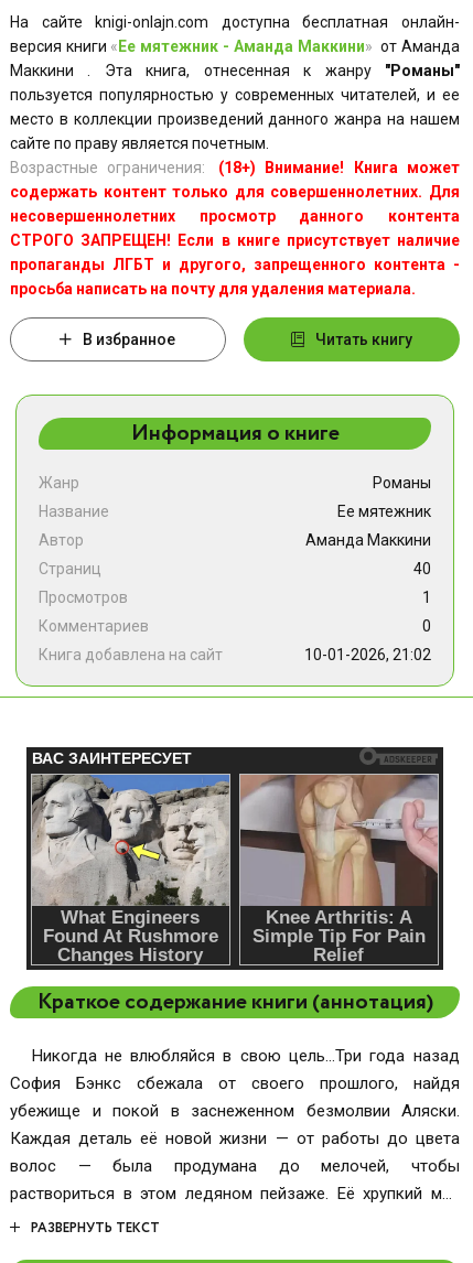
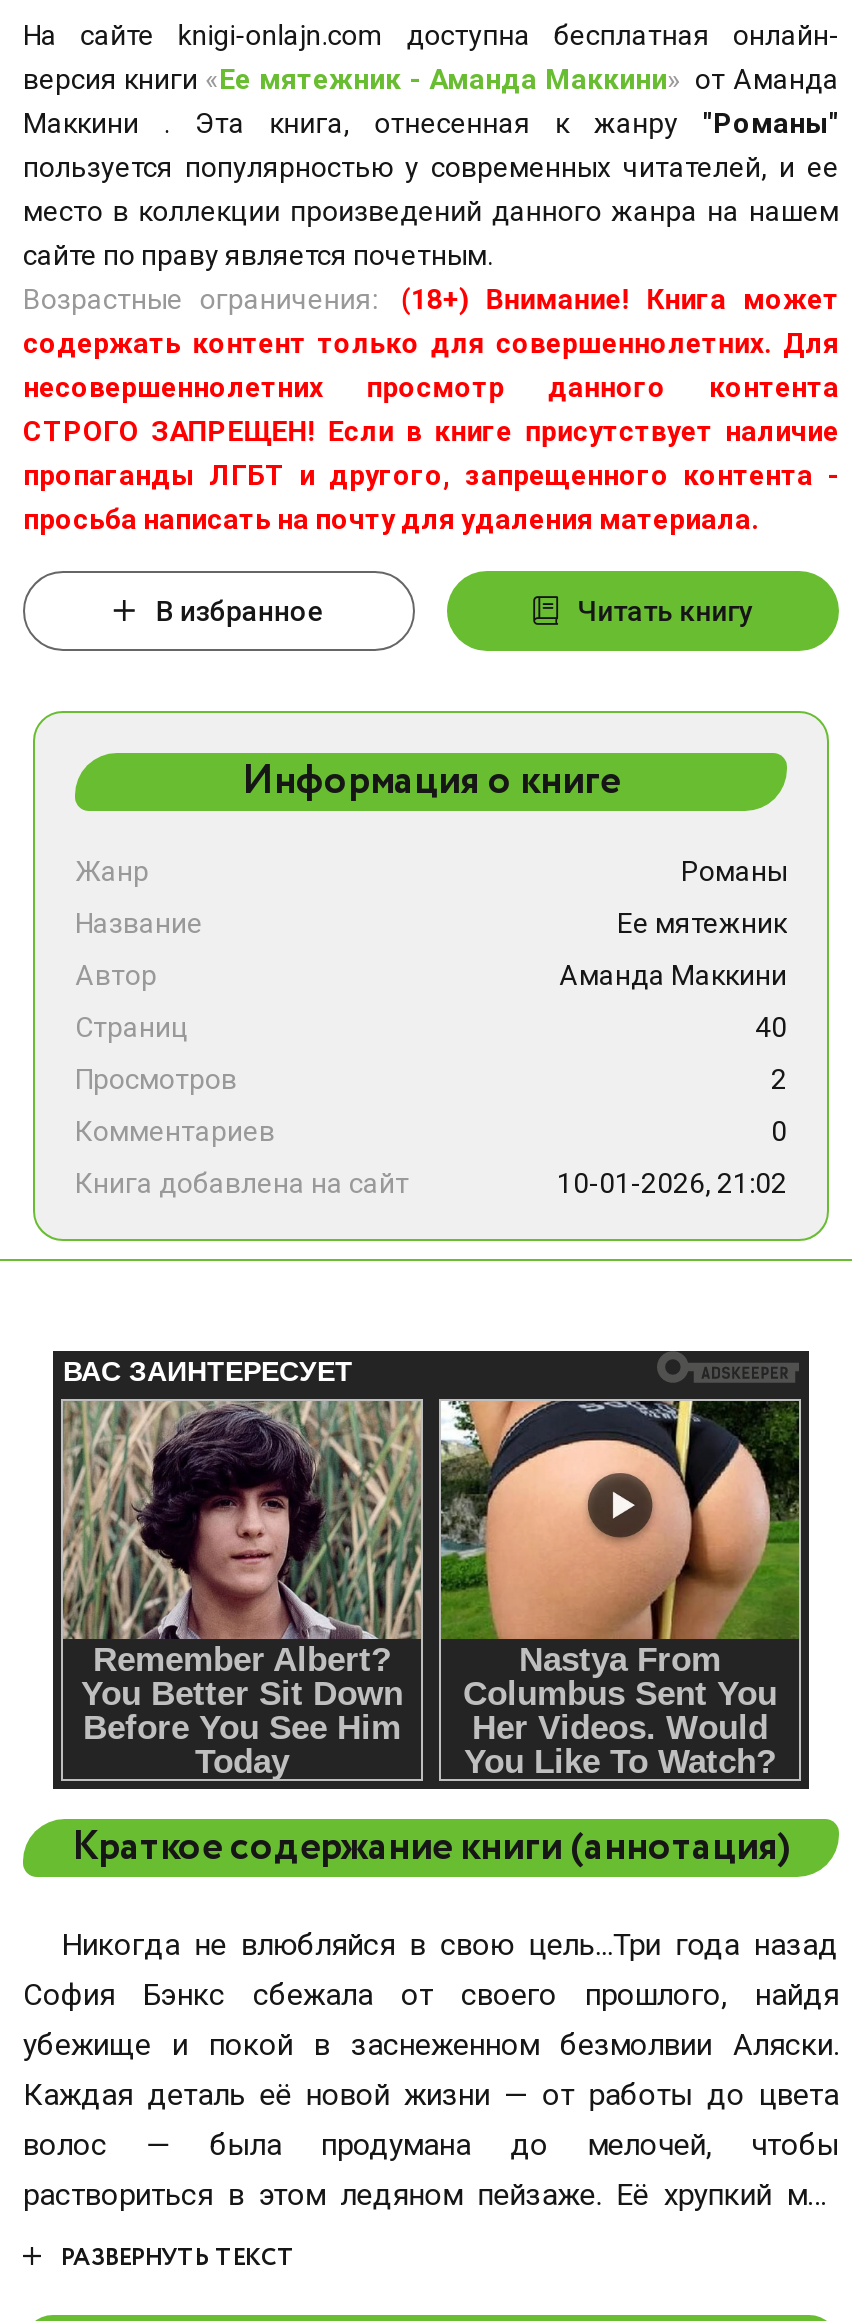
- 1
+ 2

- [image]
+ [image]

- [image]
+ [image]
